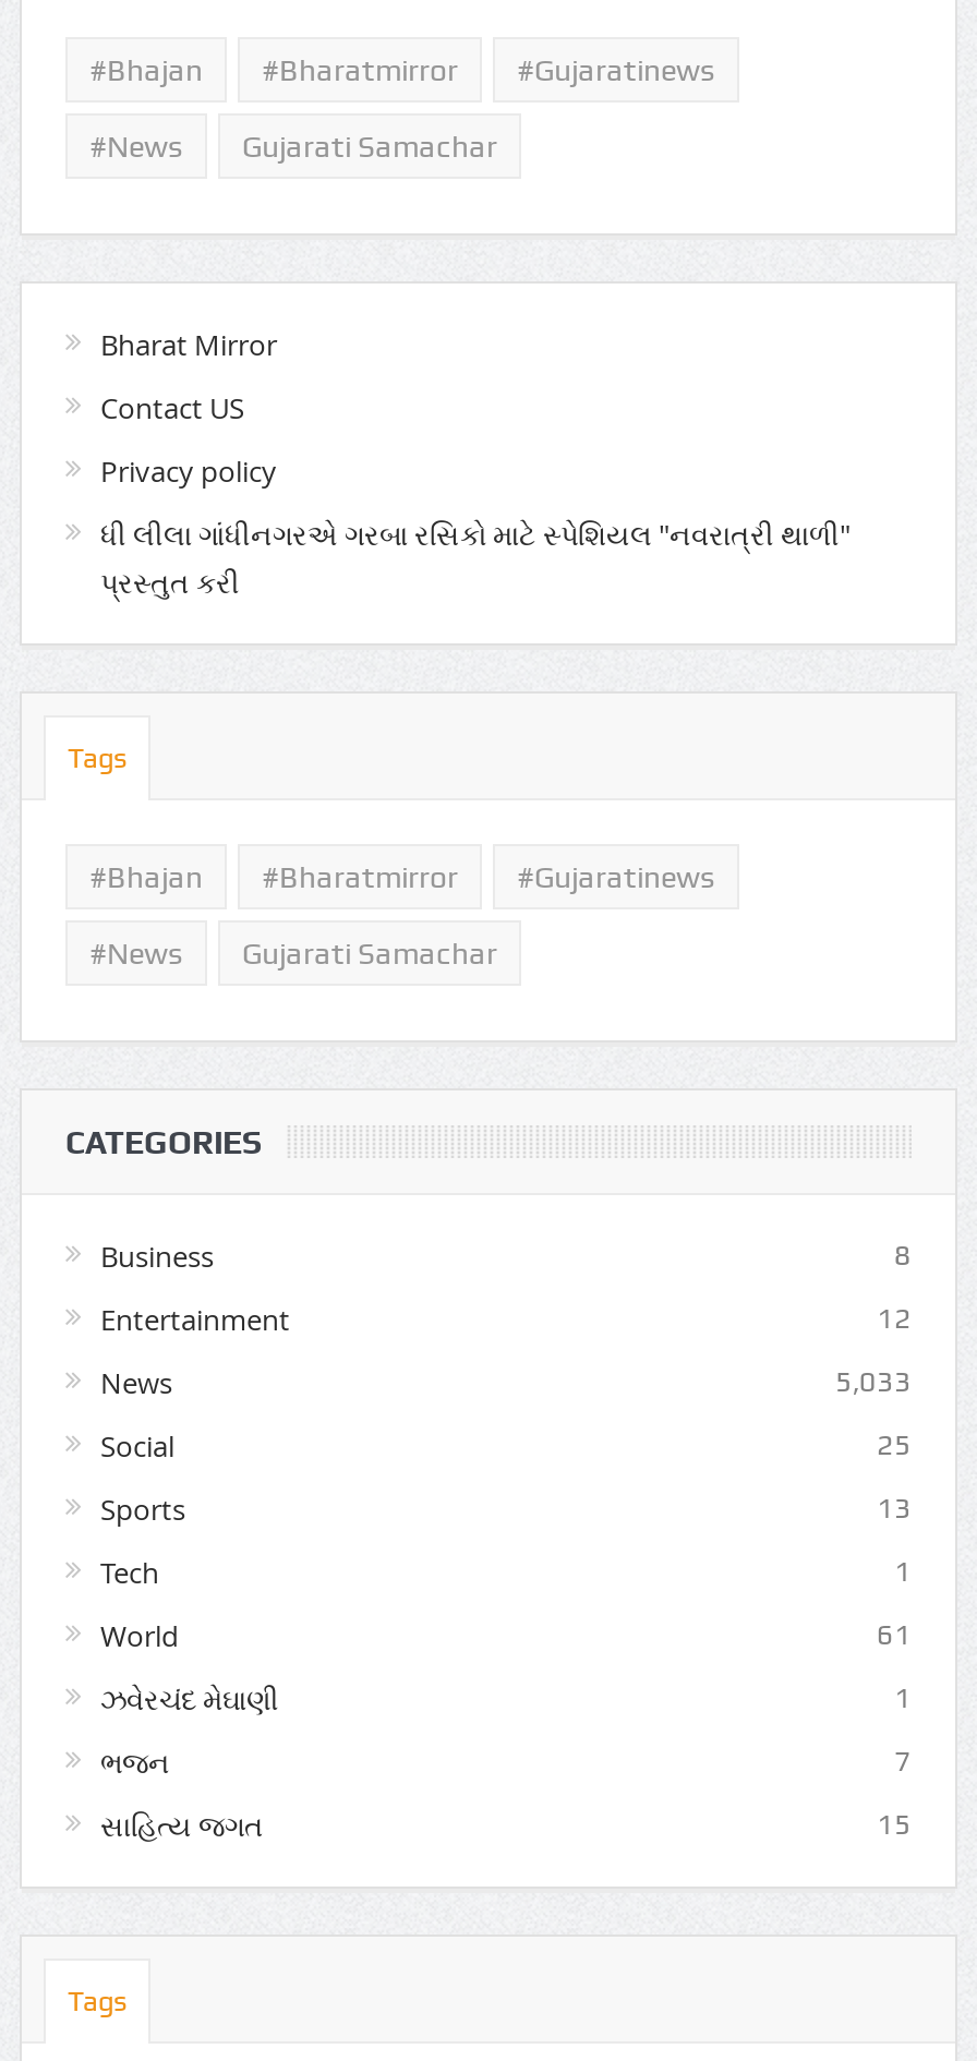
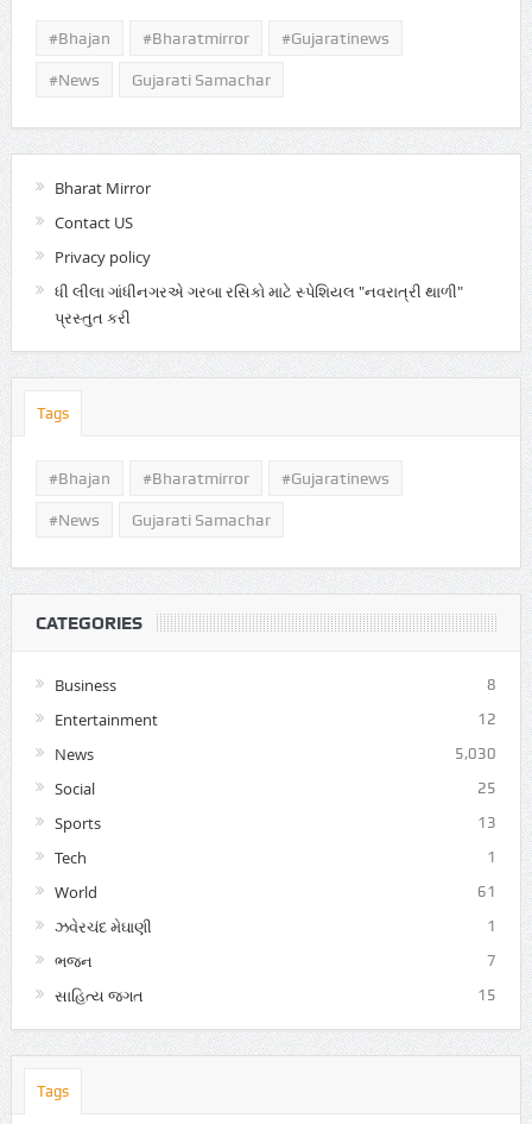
- 5,033
+ 5,030
